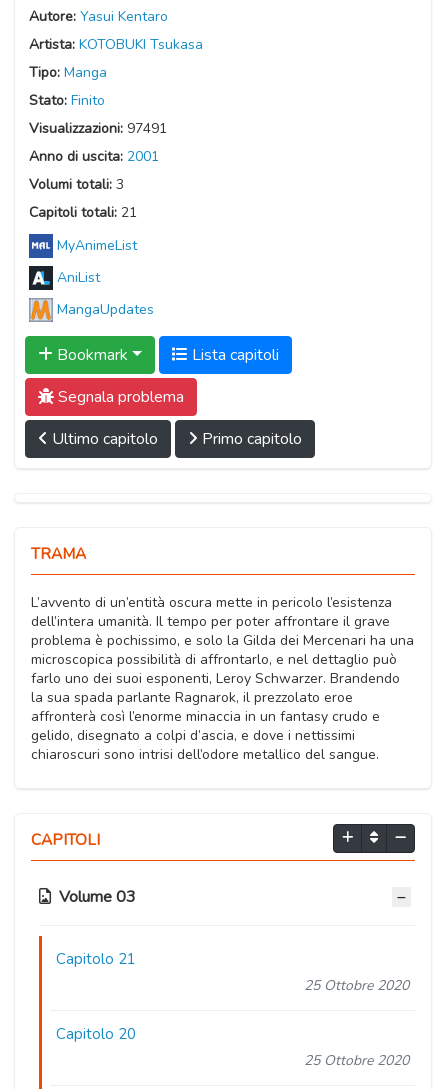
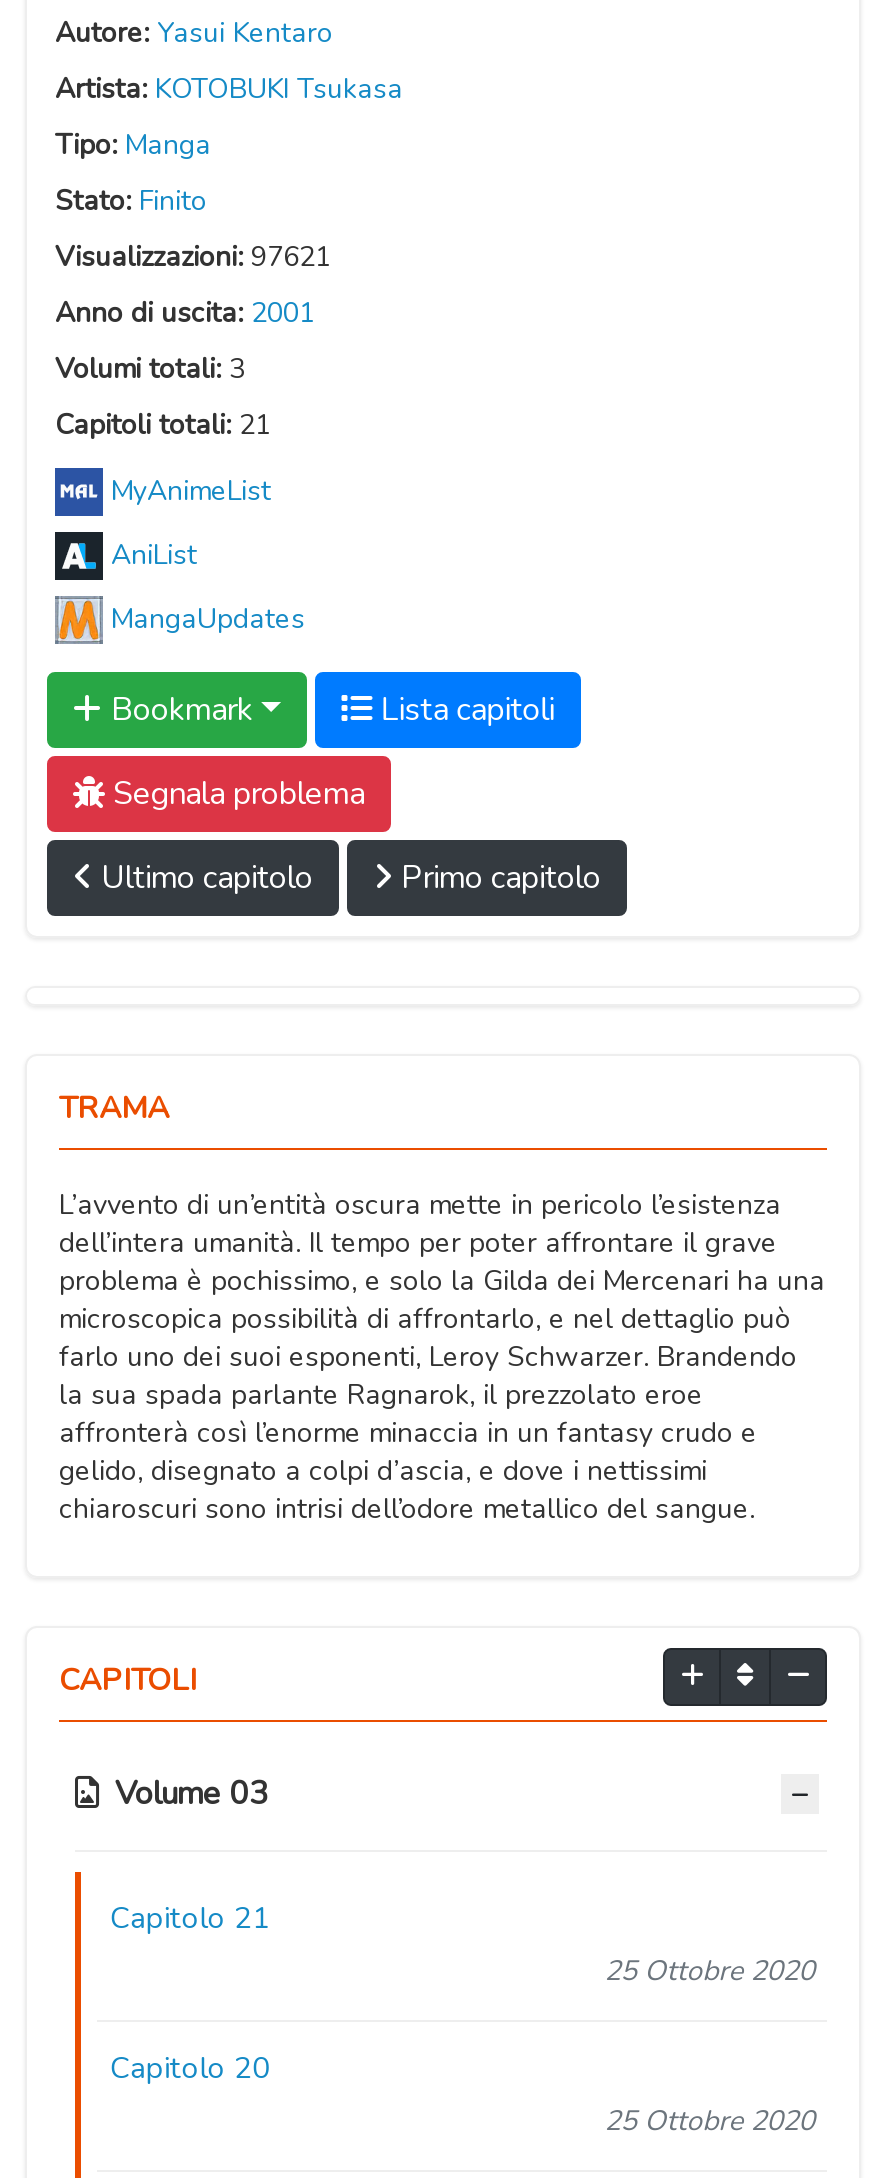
- Visualizzazioni: 97491
+ Visualizzazioni: 97621
